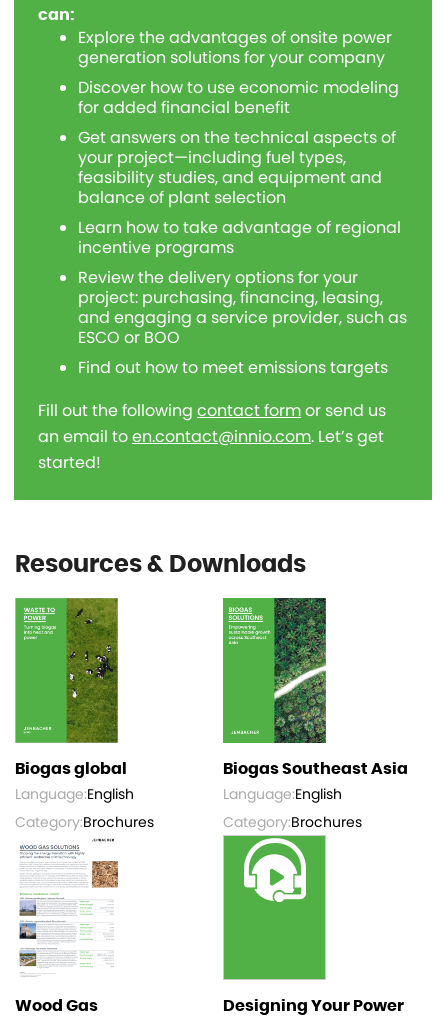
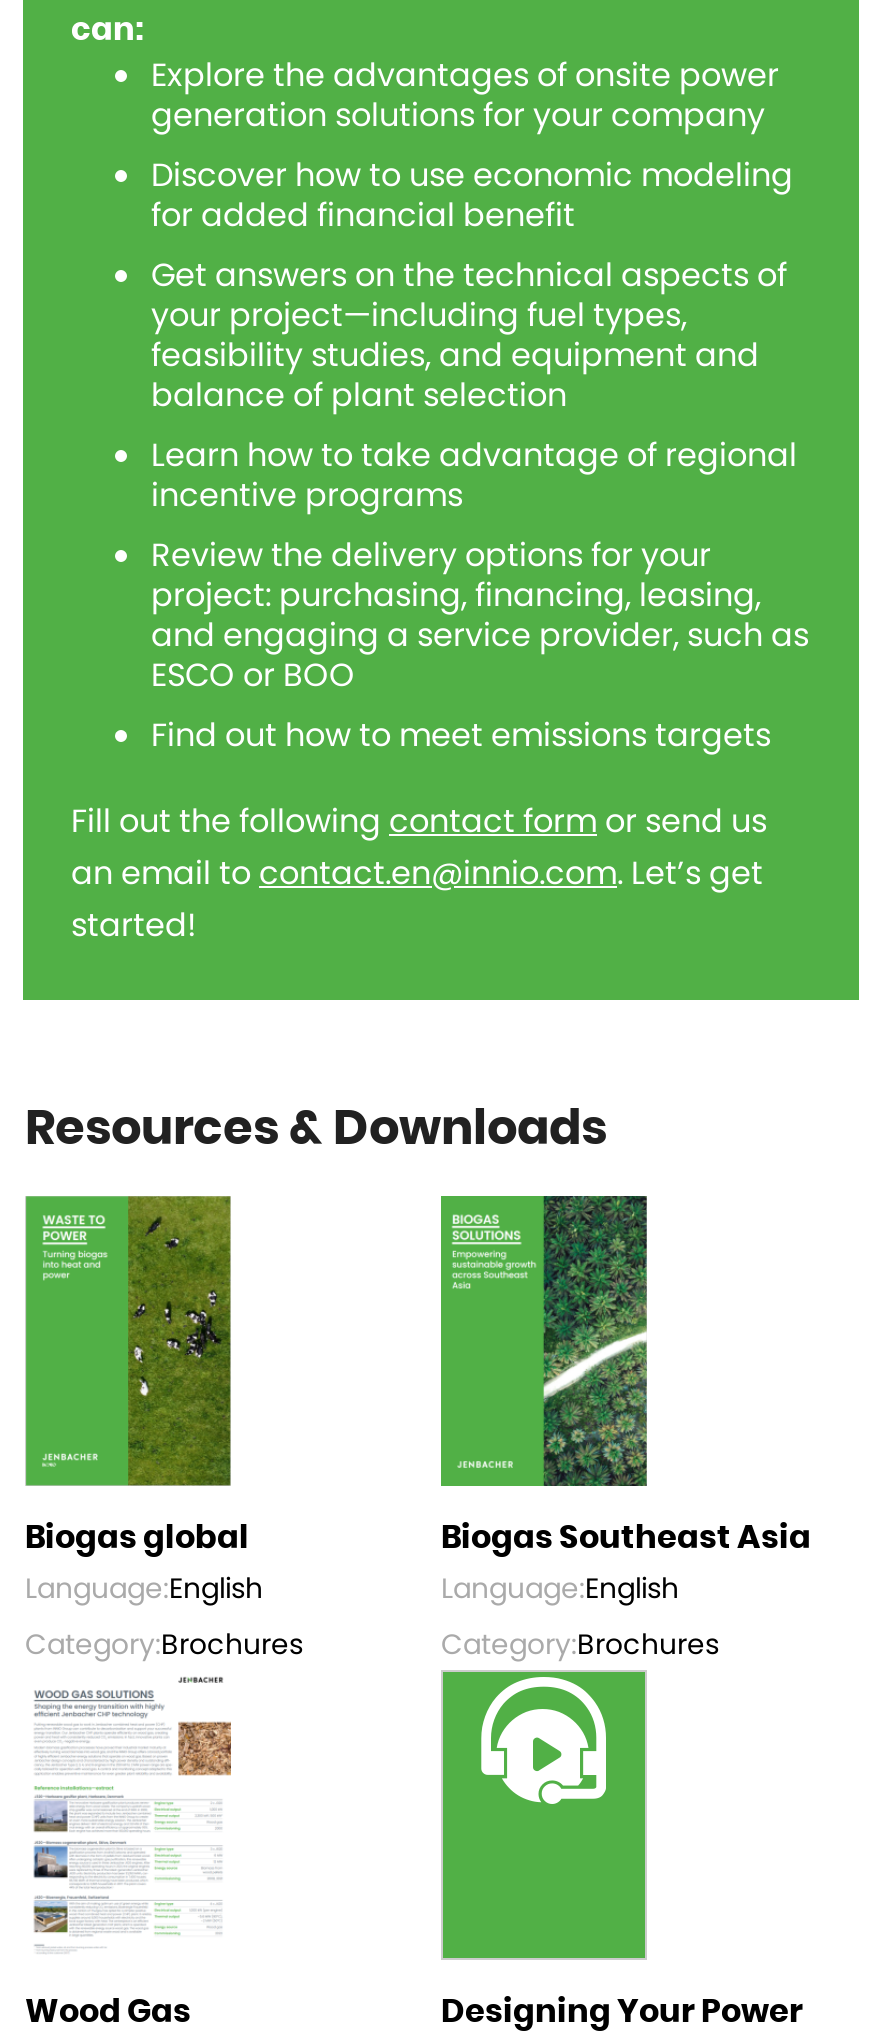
- an email to en.contact@innio.com. Let’s get
+ an email to contact.en@innio.com. Let’s get
